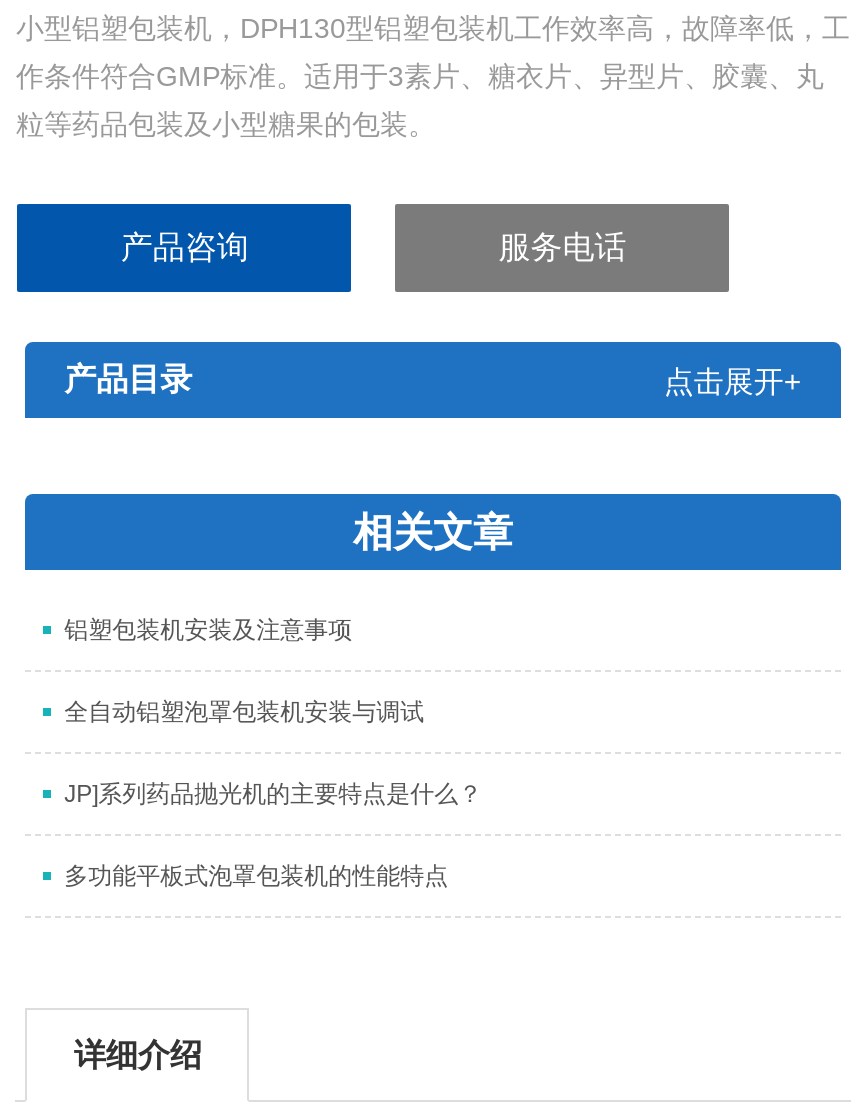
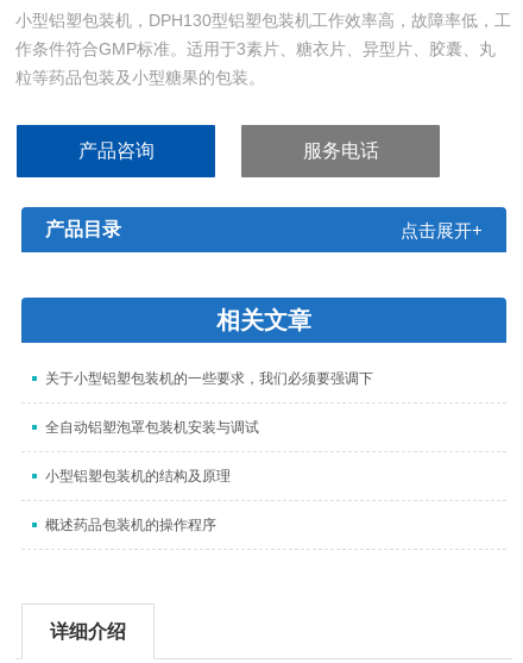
- 铝塑包装机安装及注意事项
+ 关于小型铝塑包装机的一些要求，我们必须要强调下

- JP]系列药品抛光机的主要特点是什么？
+ 小型铝塑包装机的结构及原理

- 多功能平板式泡罩包装机的性能特点
+ 概述药品包装机的操作程序
